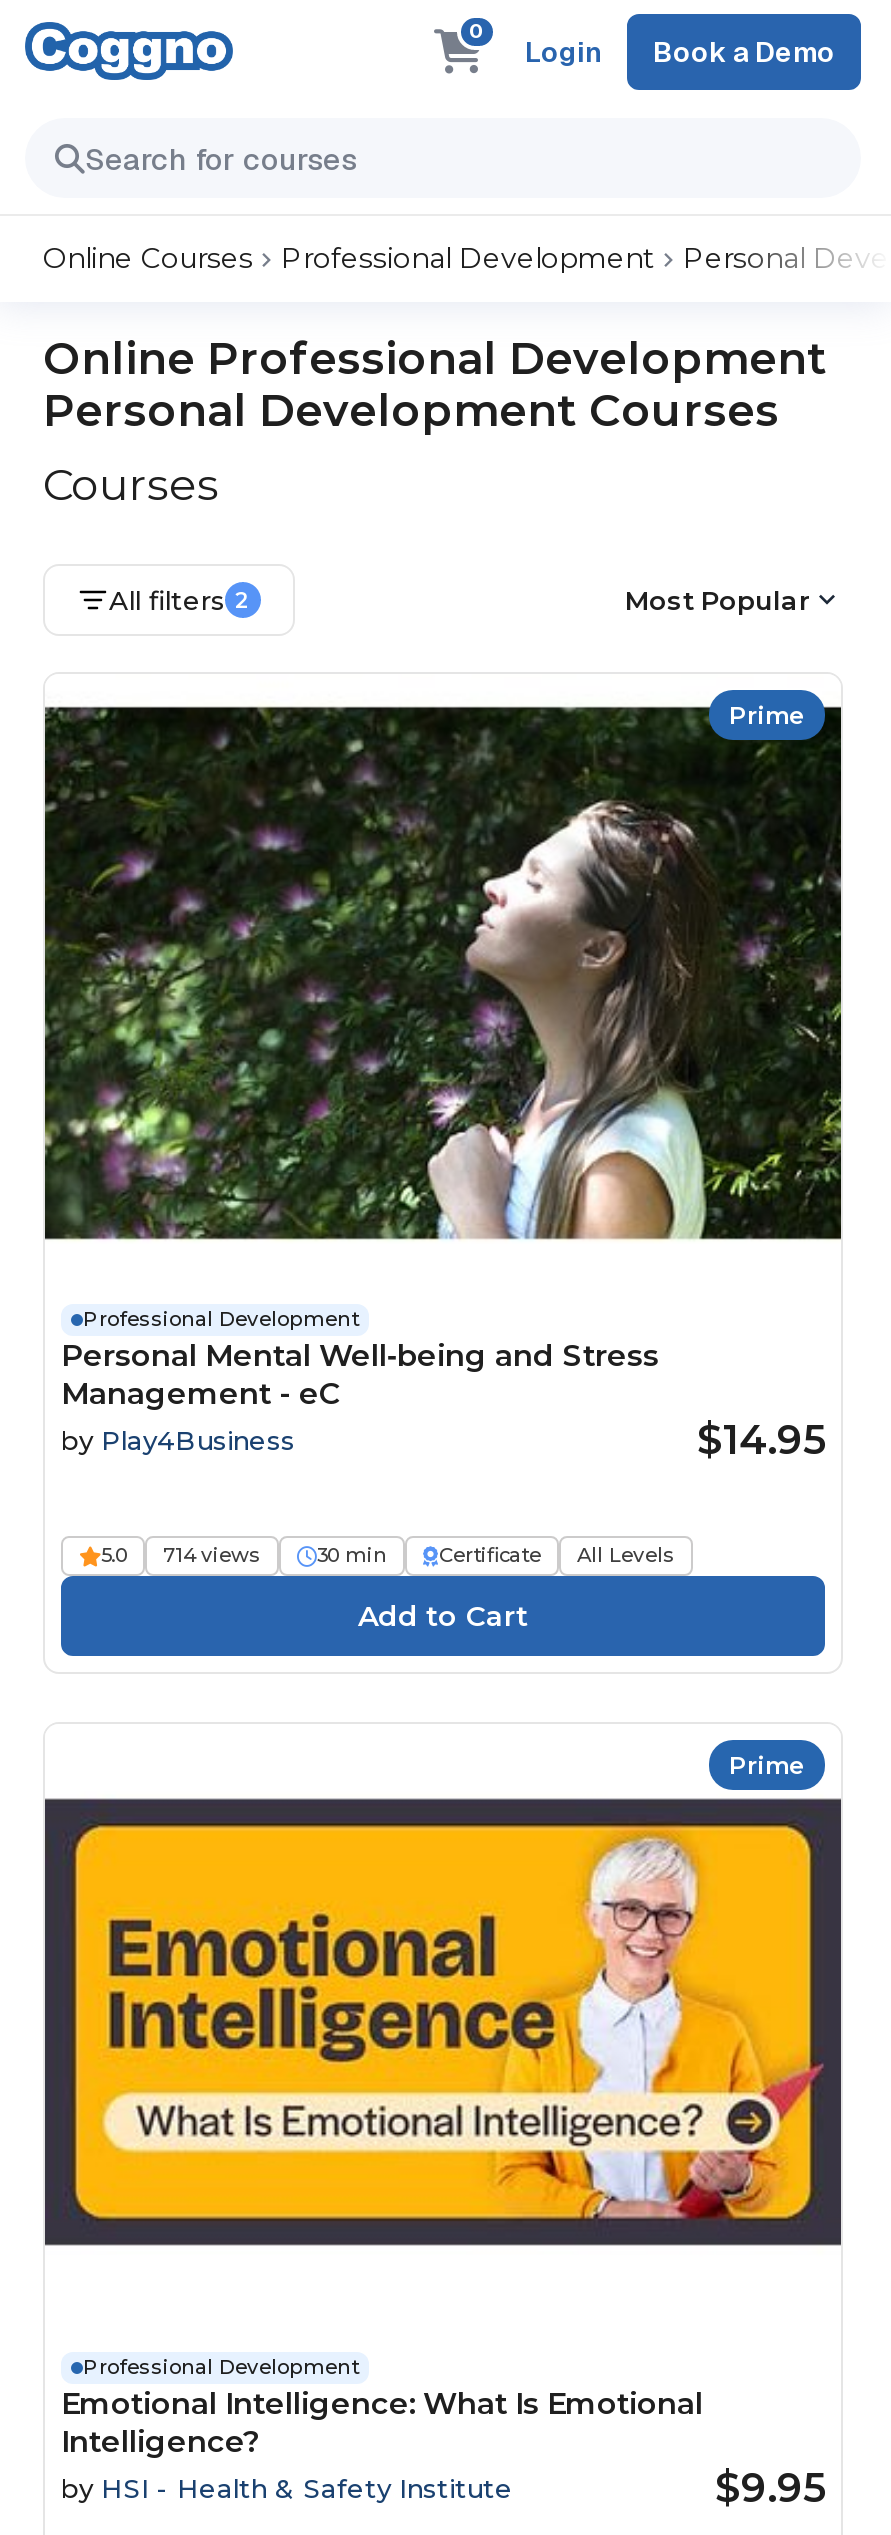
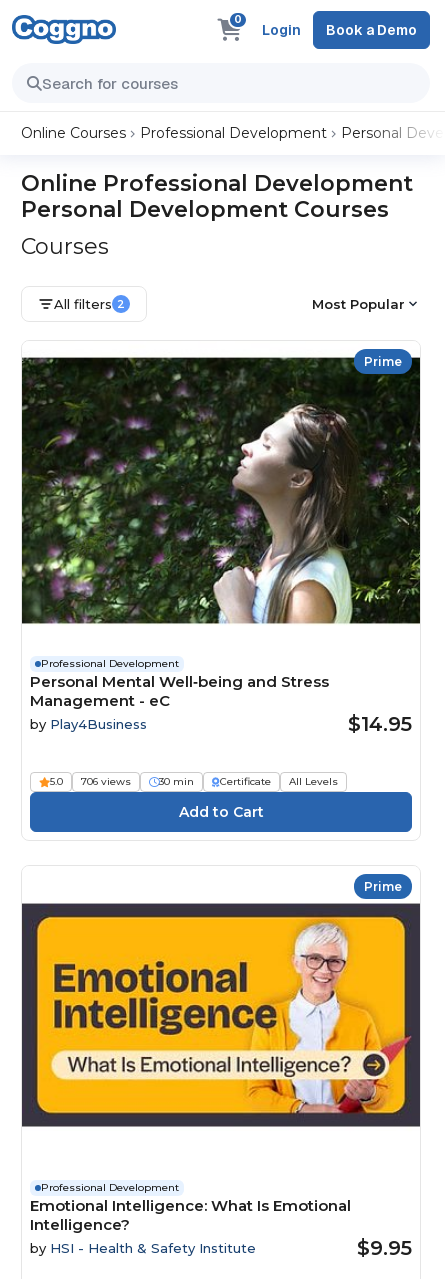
- 5.0 714 views
+ 5.0 706 views
